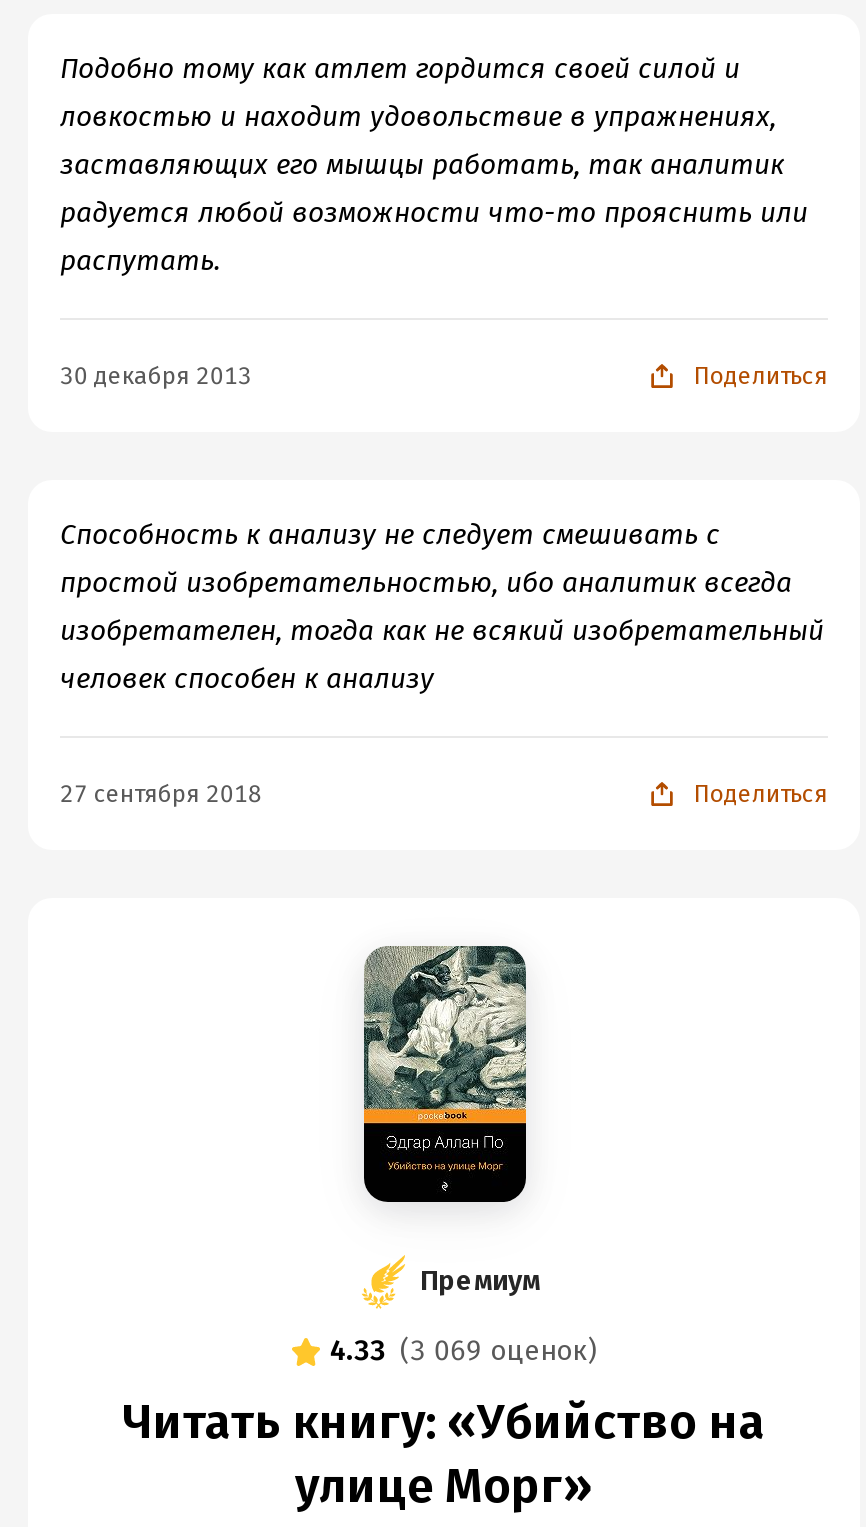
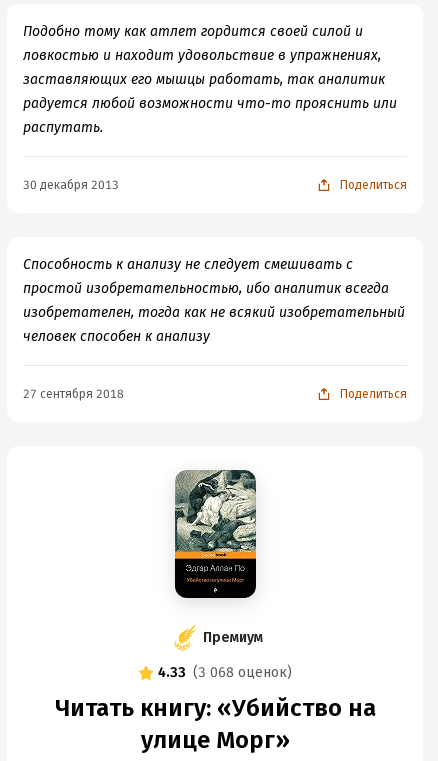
- 4.33 (3 069 оценок)
+ 4.33 (3 068 оценок)
